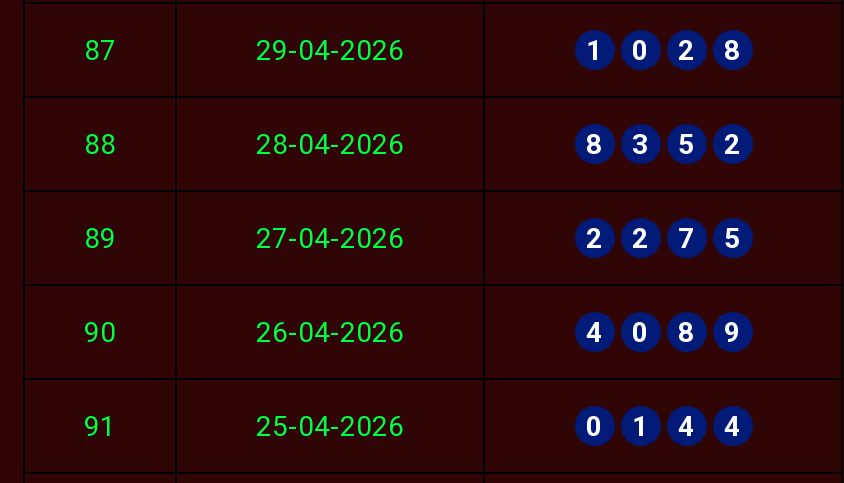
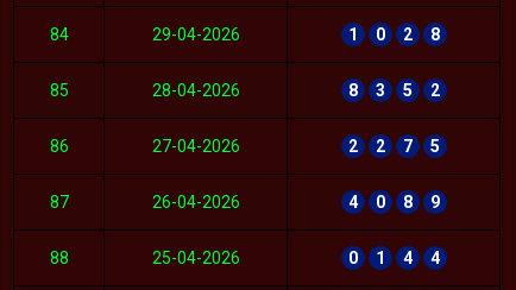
- 87
+ 84

- 88
+ 85

- 89
+ 86

- 90
+ 87

- 91
+ 88
